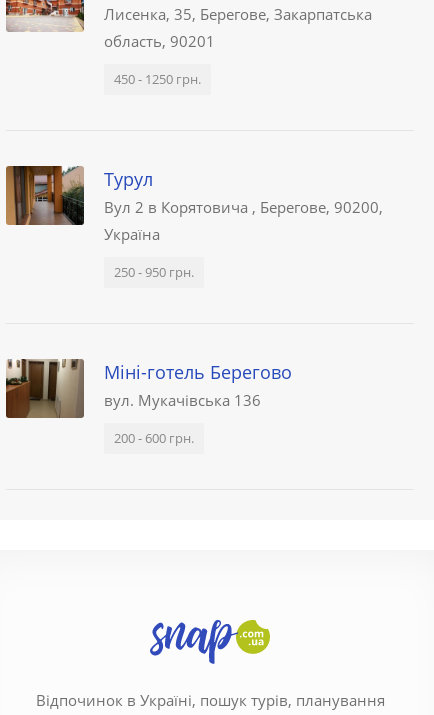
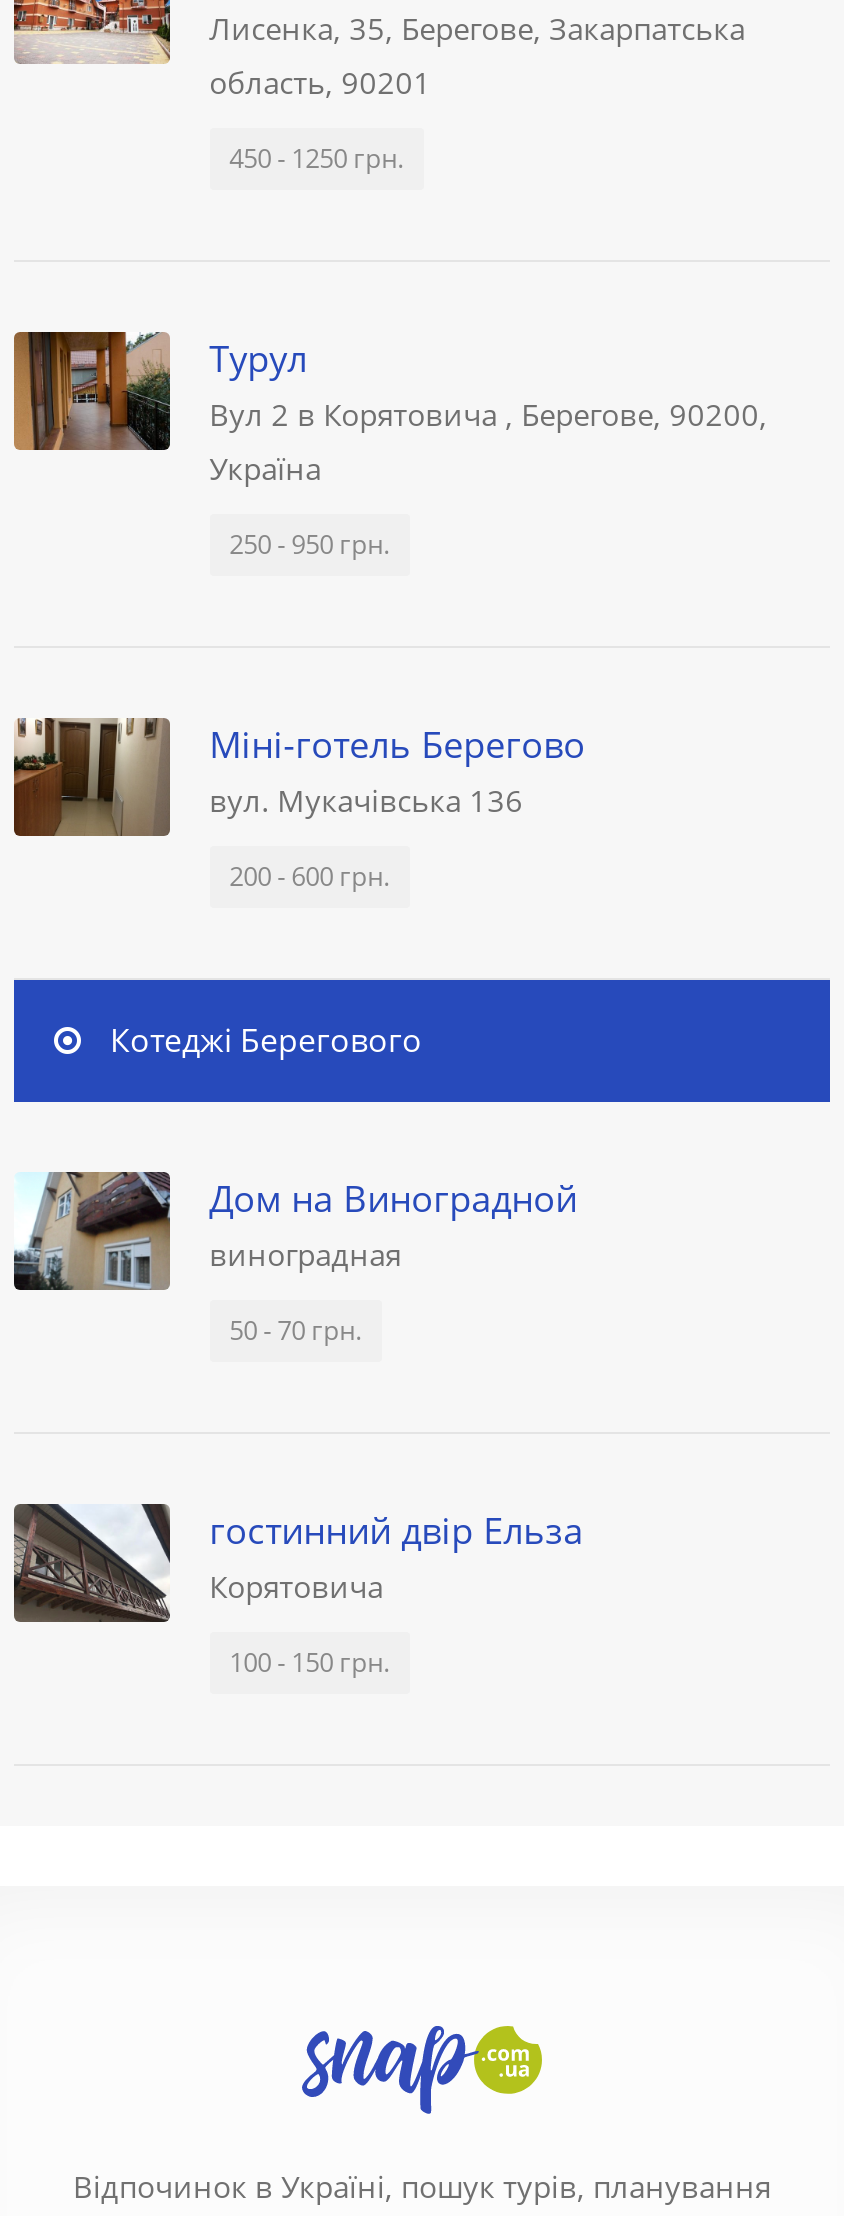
+ [image]
+ Котеджі Берегового
+ Дом на Виноградной
+ виноградная
+ 50 - 70 грн.

+ [image]
+ гостинний двір Ельза
+ Корятовича
+ 100 - 150 грн.
